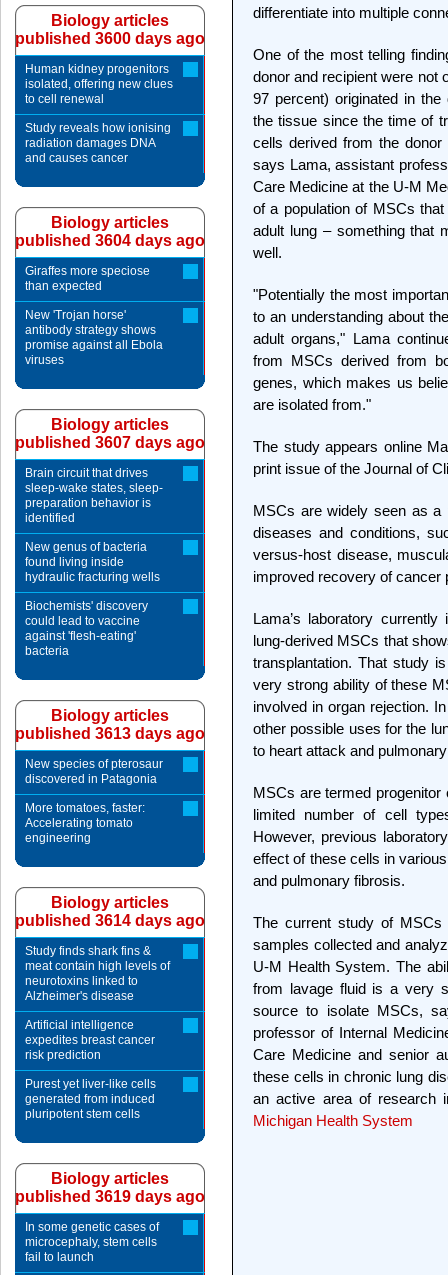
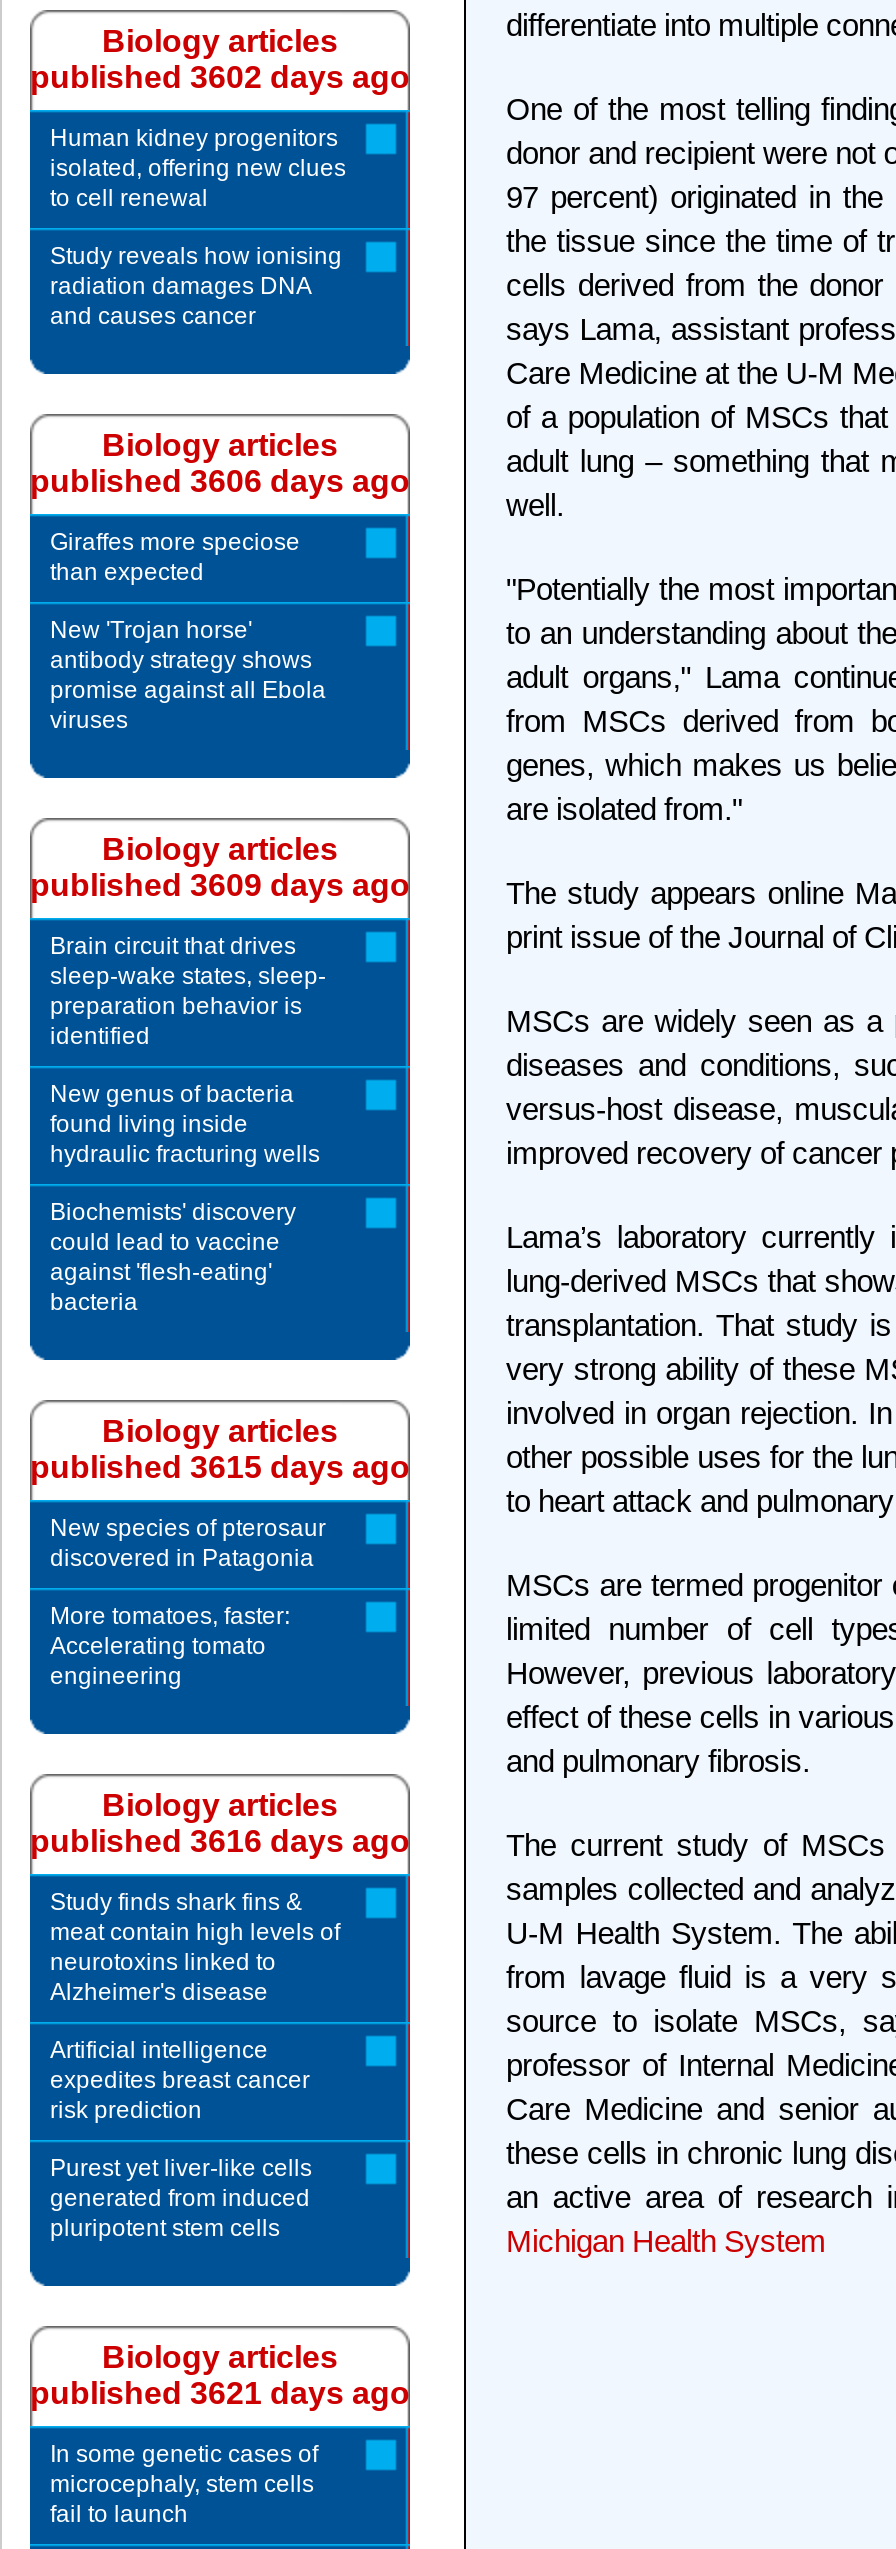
- published 3600 days ago
+ published 3602 days ago

- published 3604 days ago
+ published 3606 days ago

- published 3607 days ago
+ published 3609 days ago

- published 3613 days ago
+ published 3615 days ago

- published 3614 days ago
+ published 3616 days ago

- published 3619 days ago
+ published 3621 days ago
